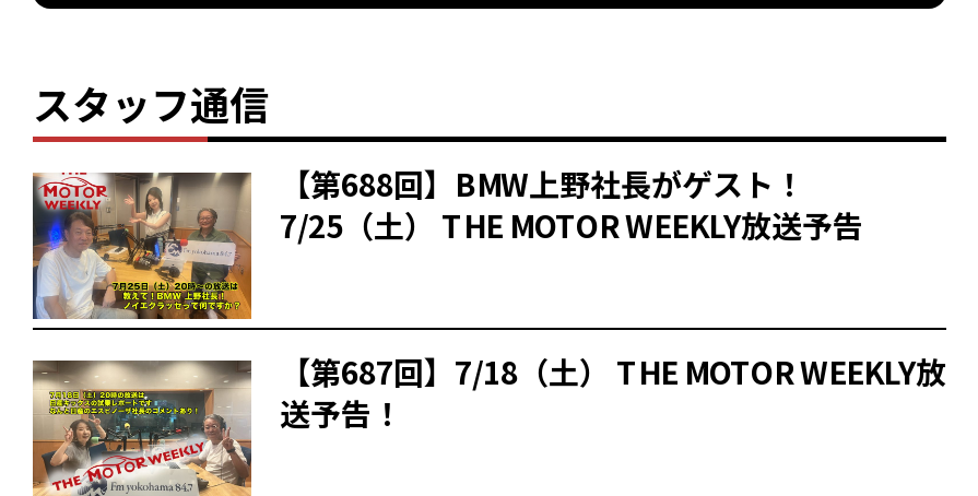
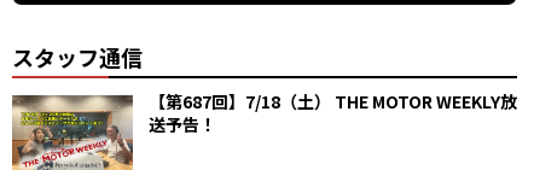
- [image]
- 【第688回】BMW上野社長がゲスト！
- 7/25（土） THE MOTOR WEEKLY放送予告
